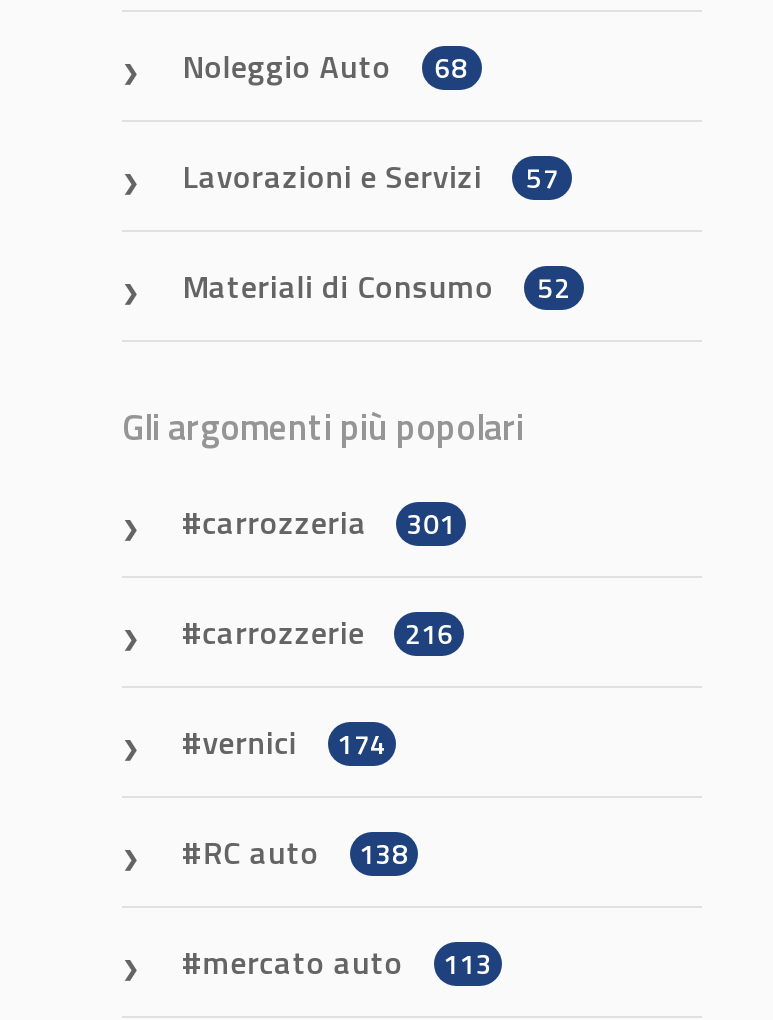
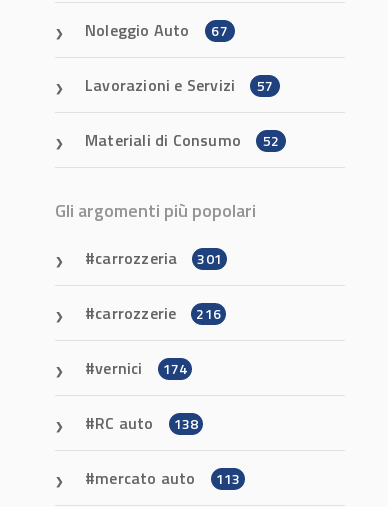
- Noleggio Auto 68
+ Noleggio Auto 67
